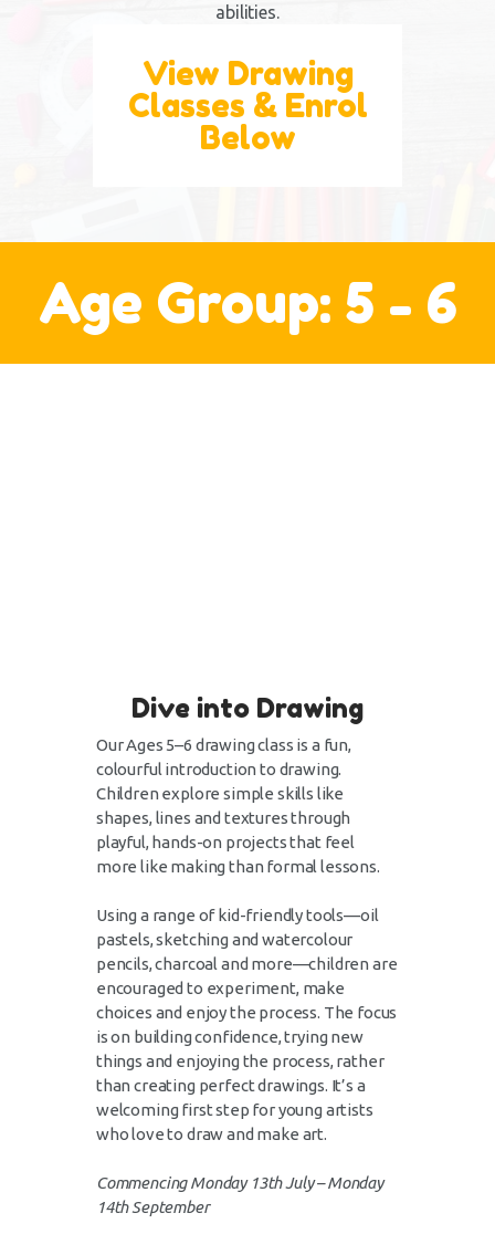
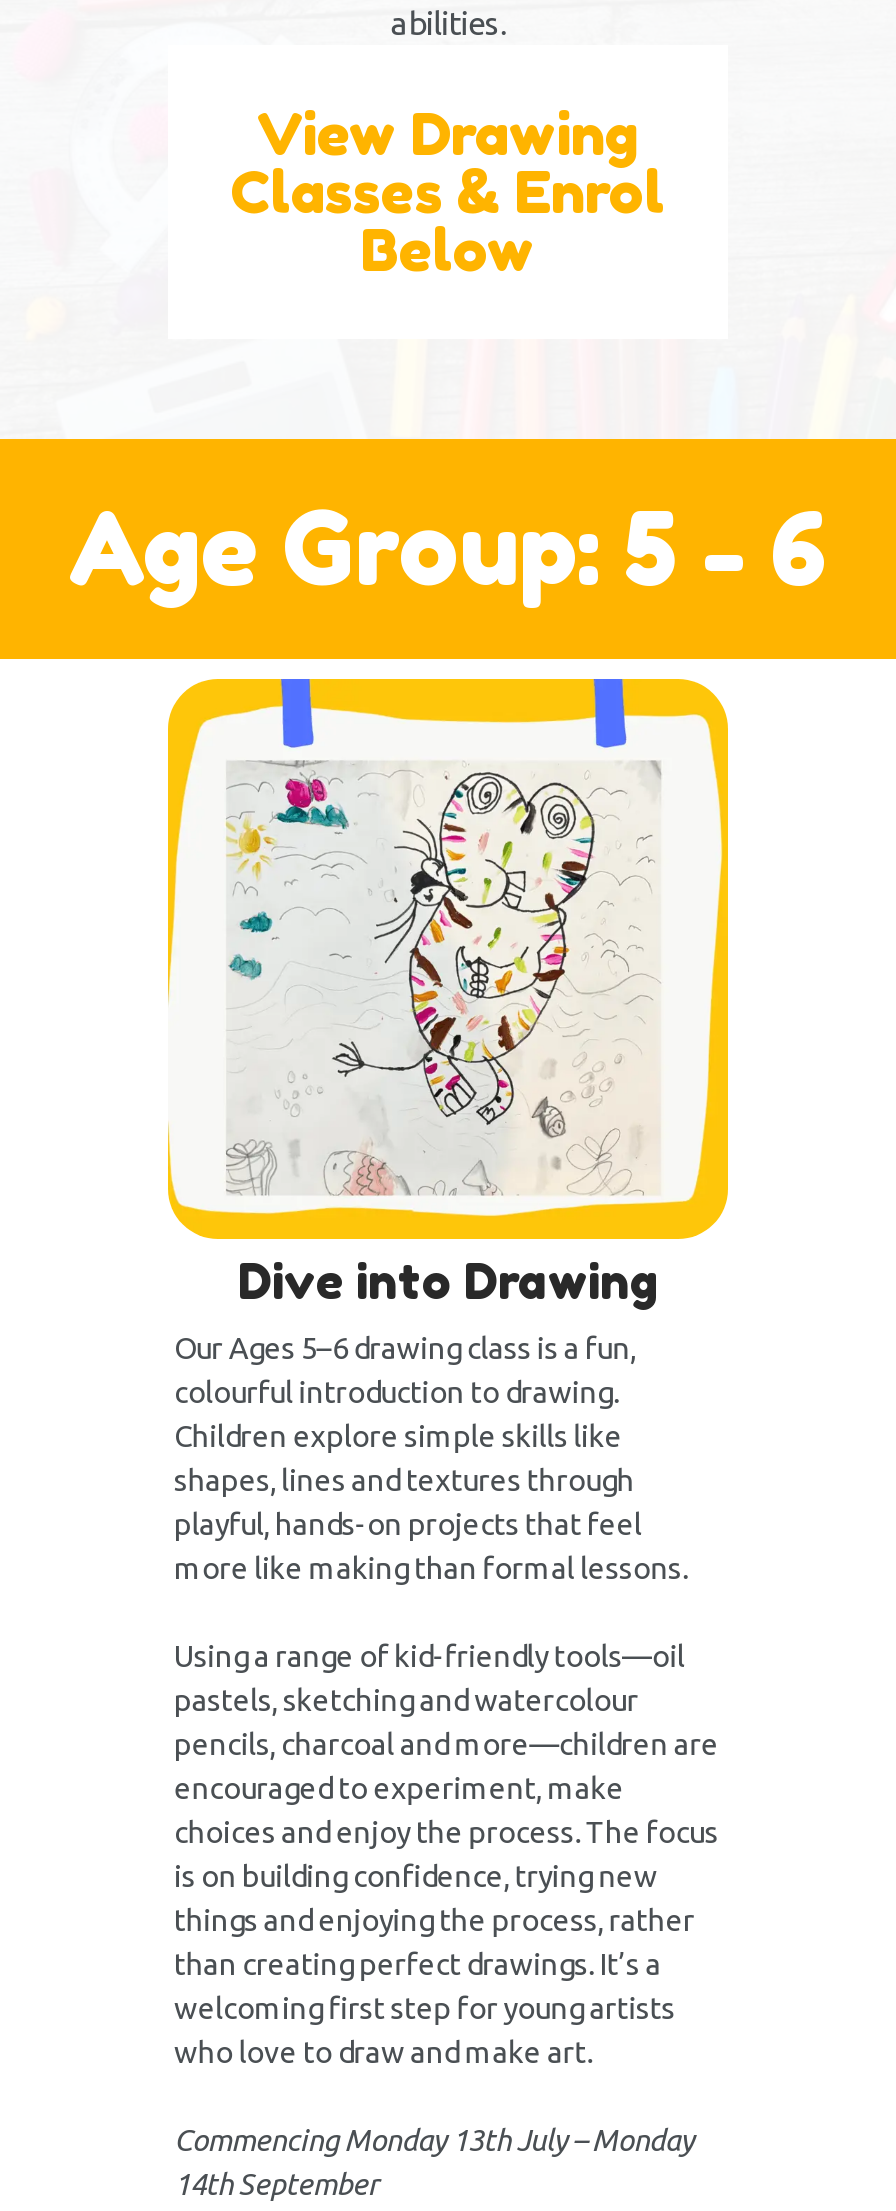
+ [image]
